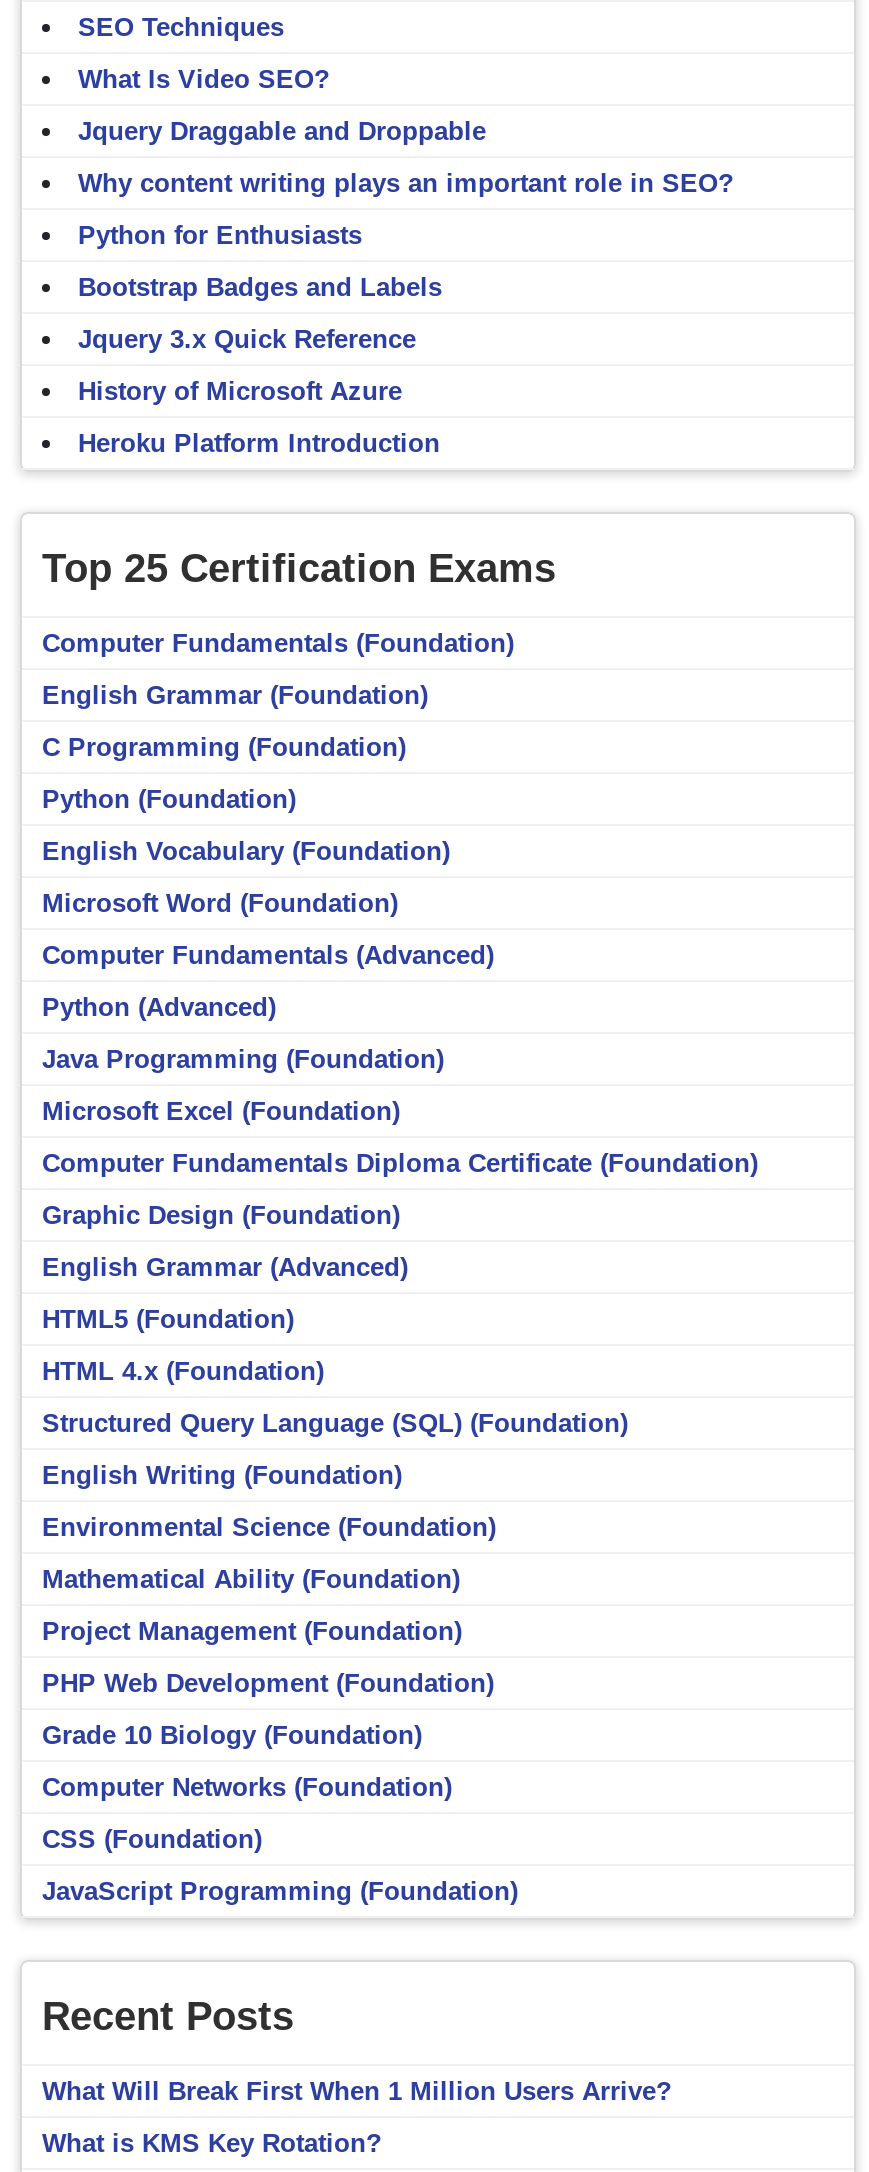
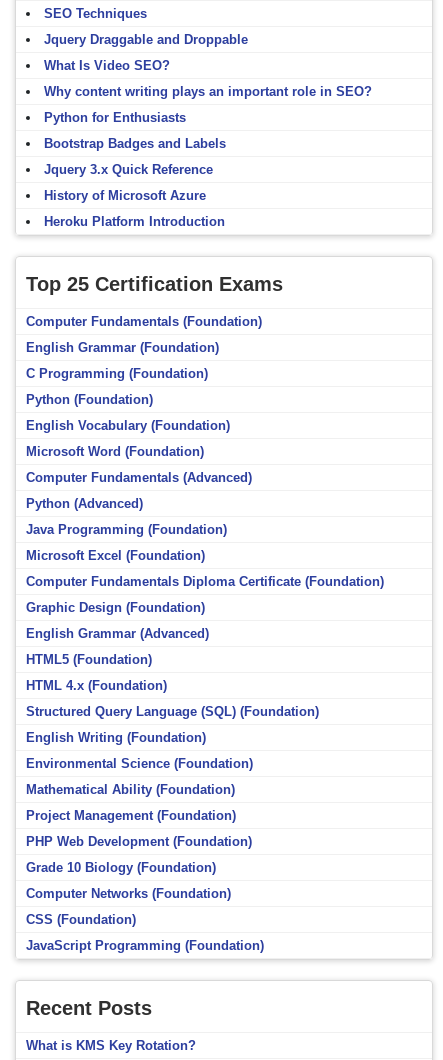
moved down: What Is Video SEO?

- What Will Break First When 1 Million Users Arrive?
